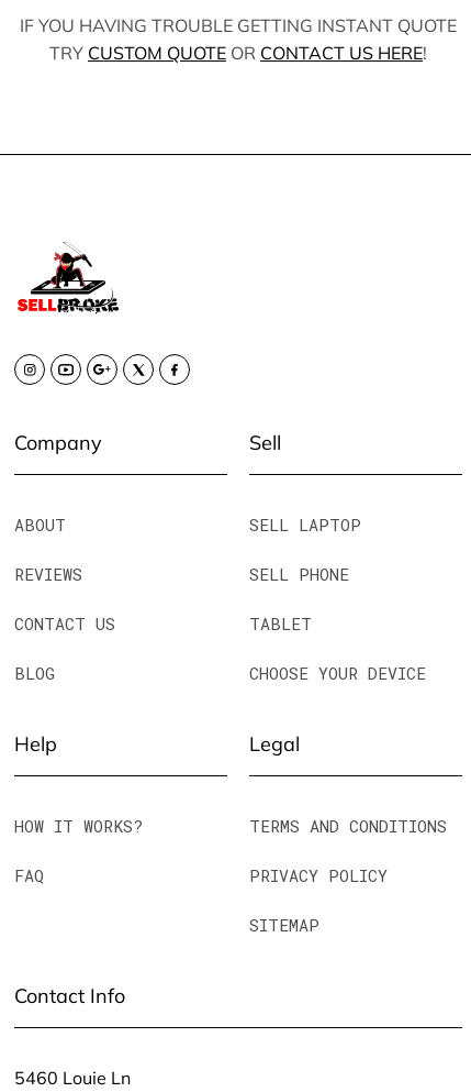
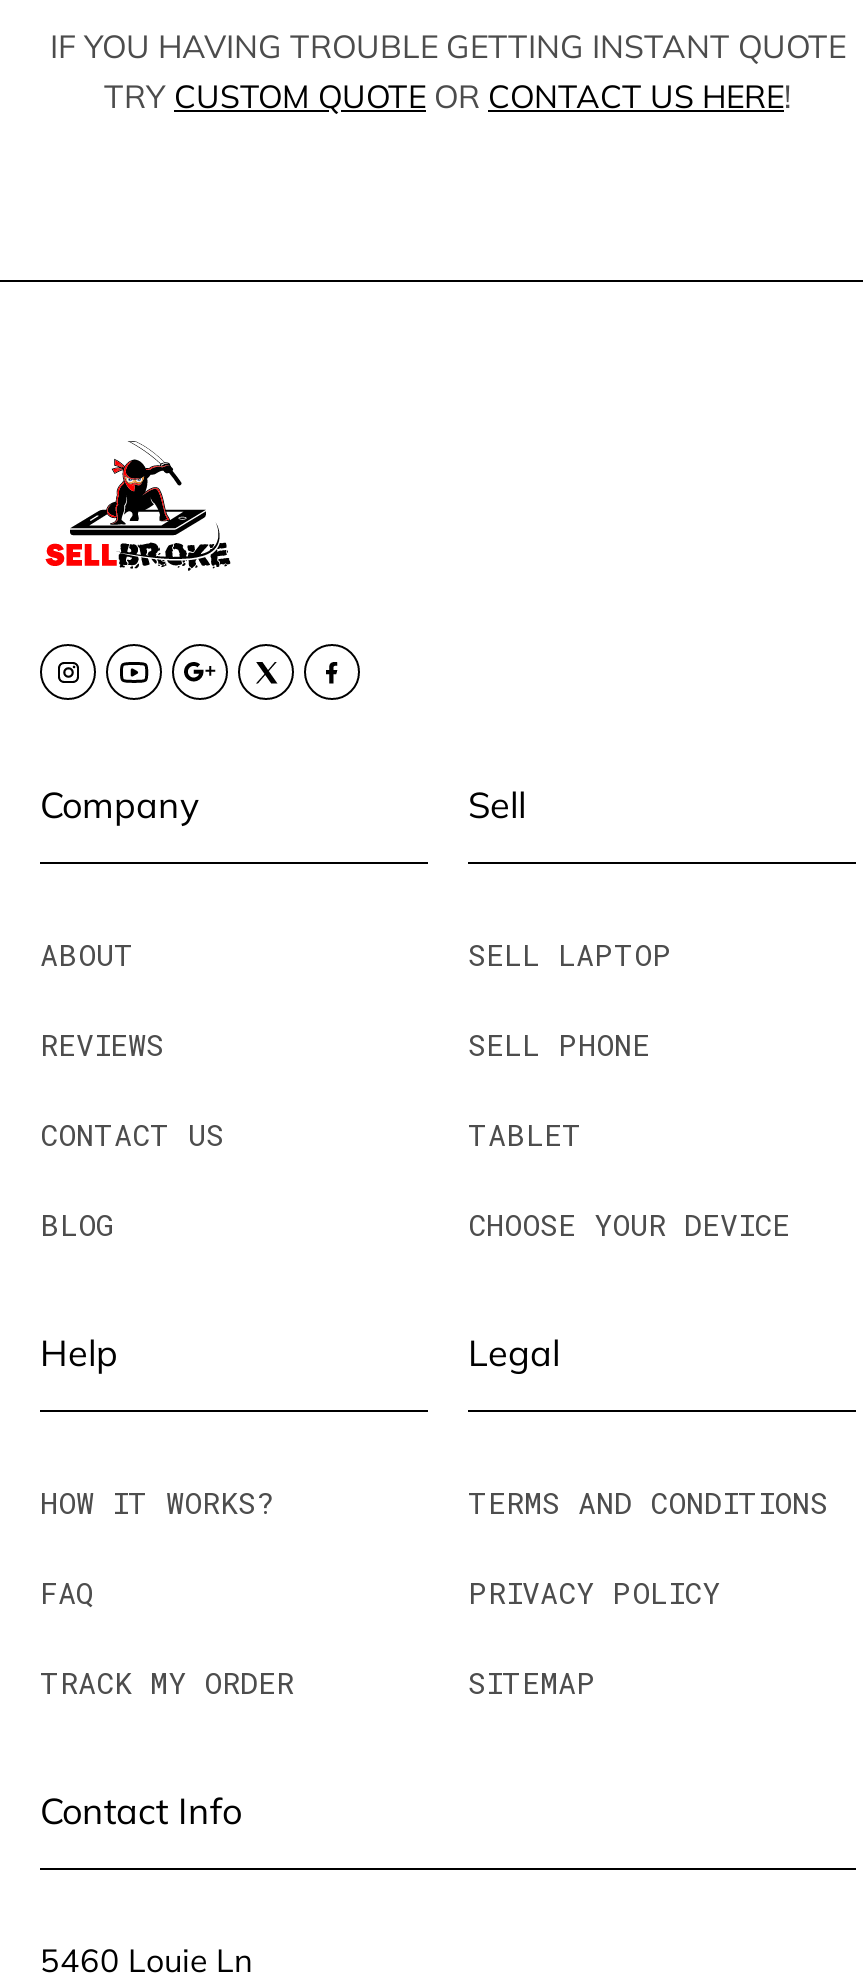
+ TRACK MY ORDER
